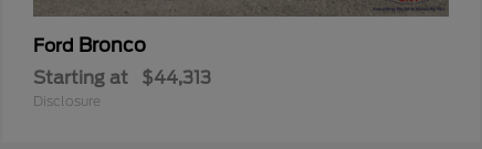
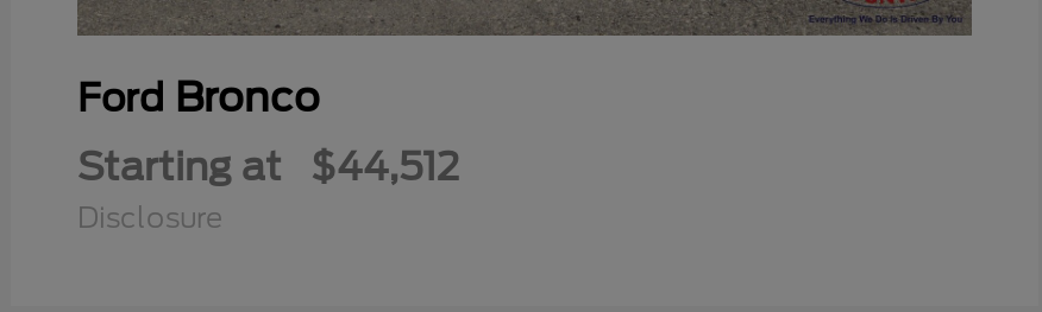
- Starting at $44,313
+ Starting at $44,512
